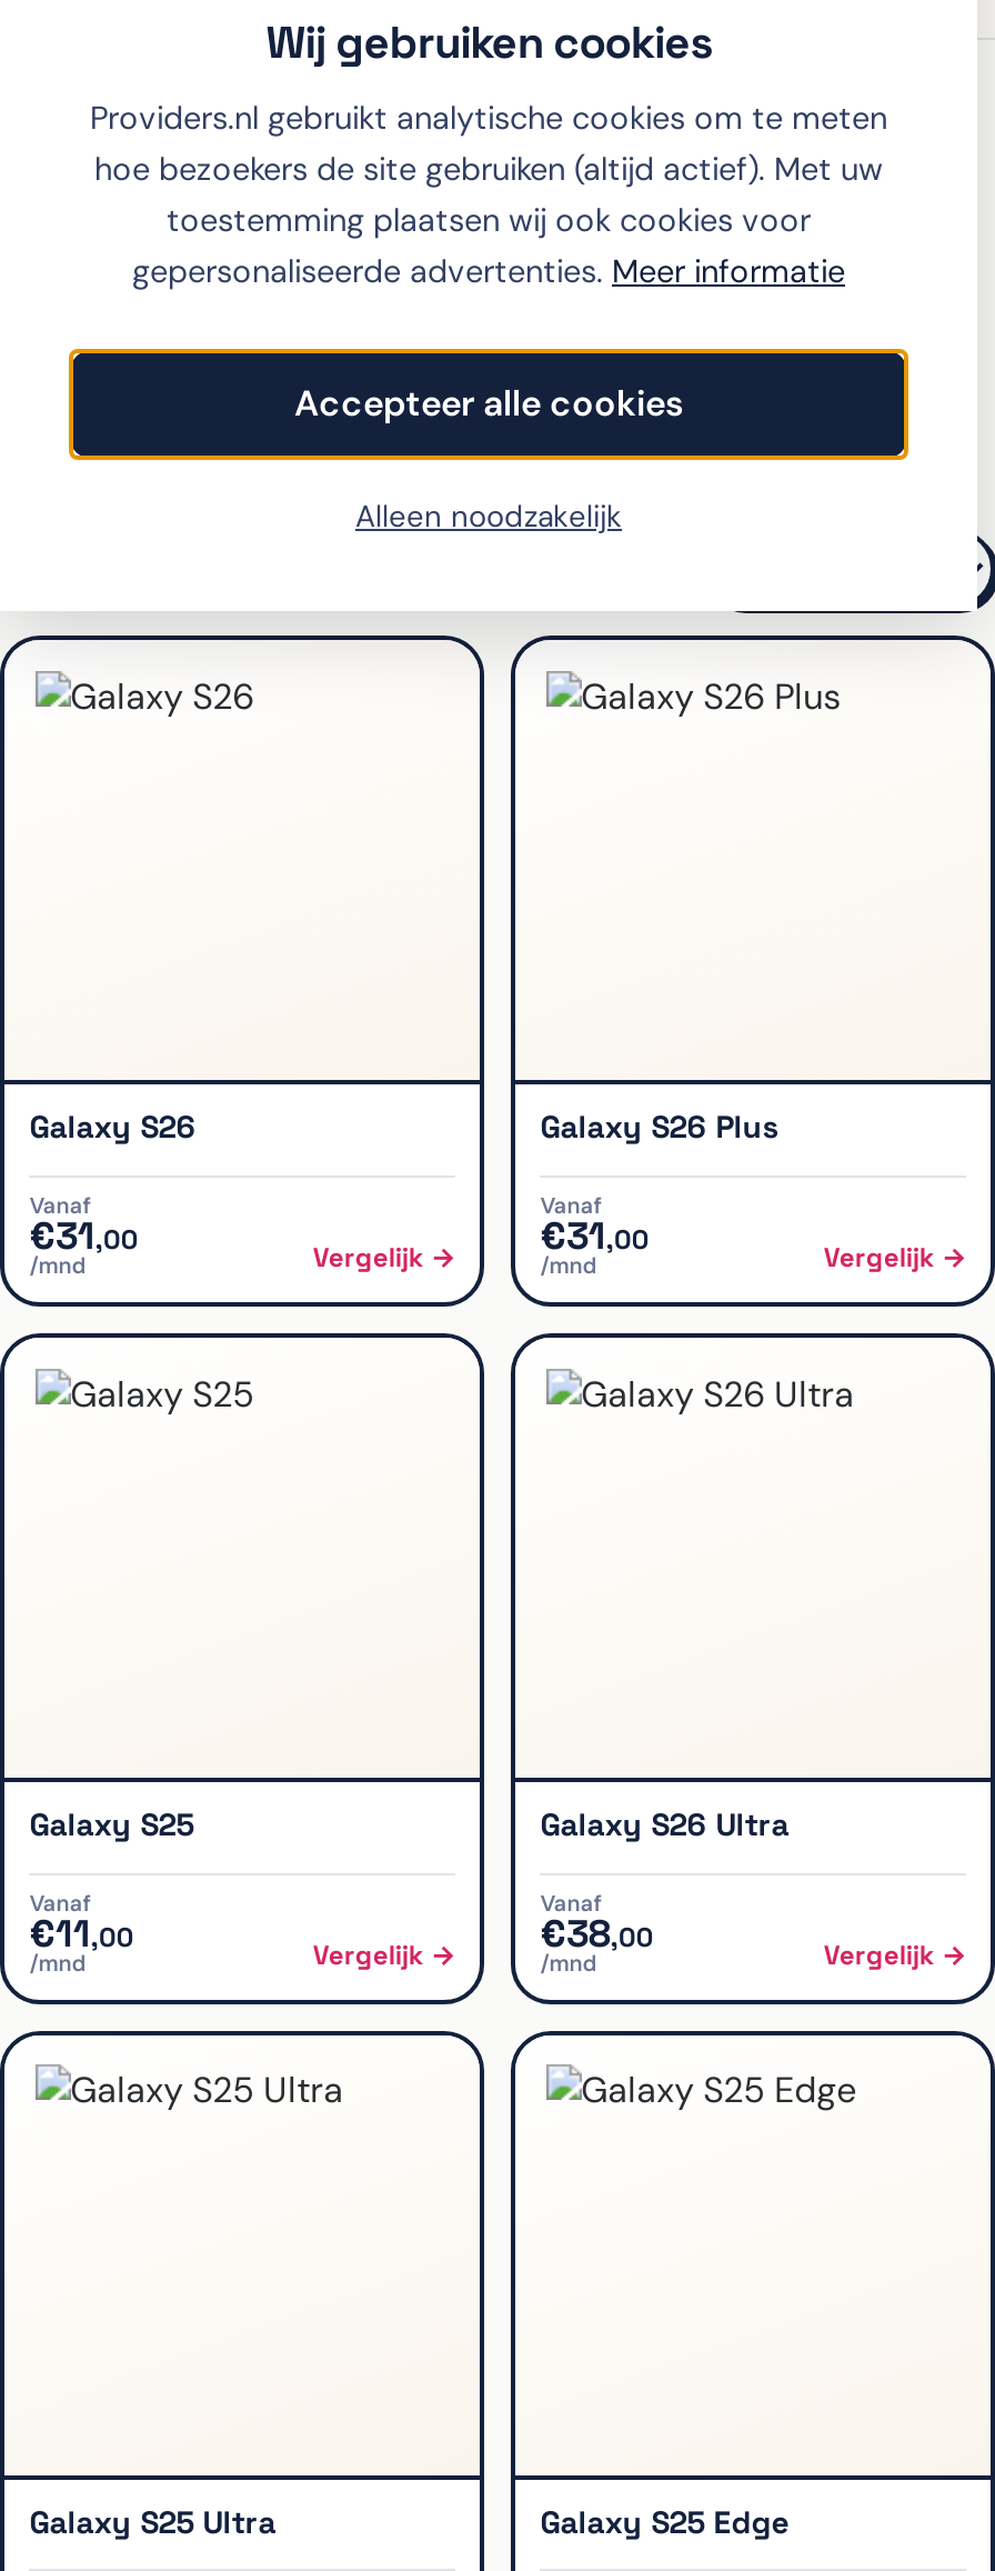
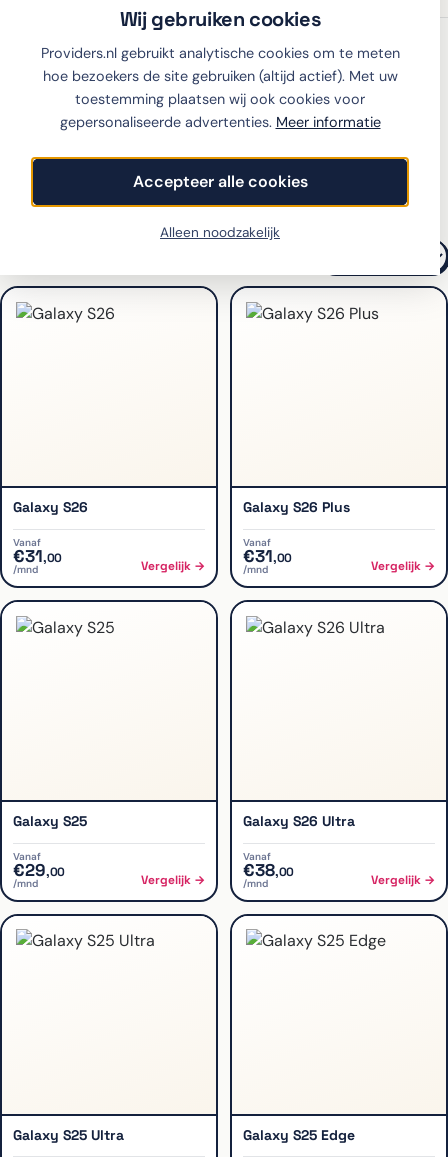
- €11,00
+ €29,00
